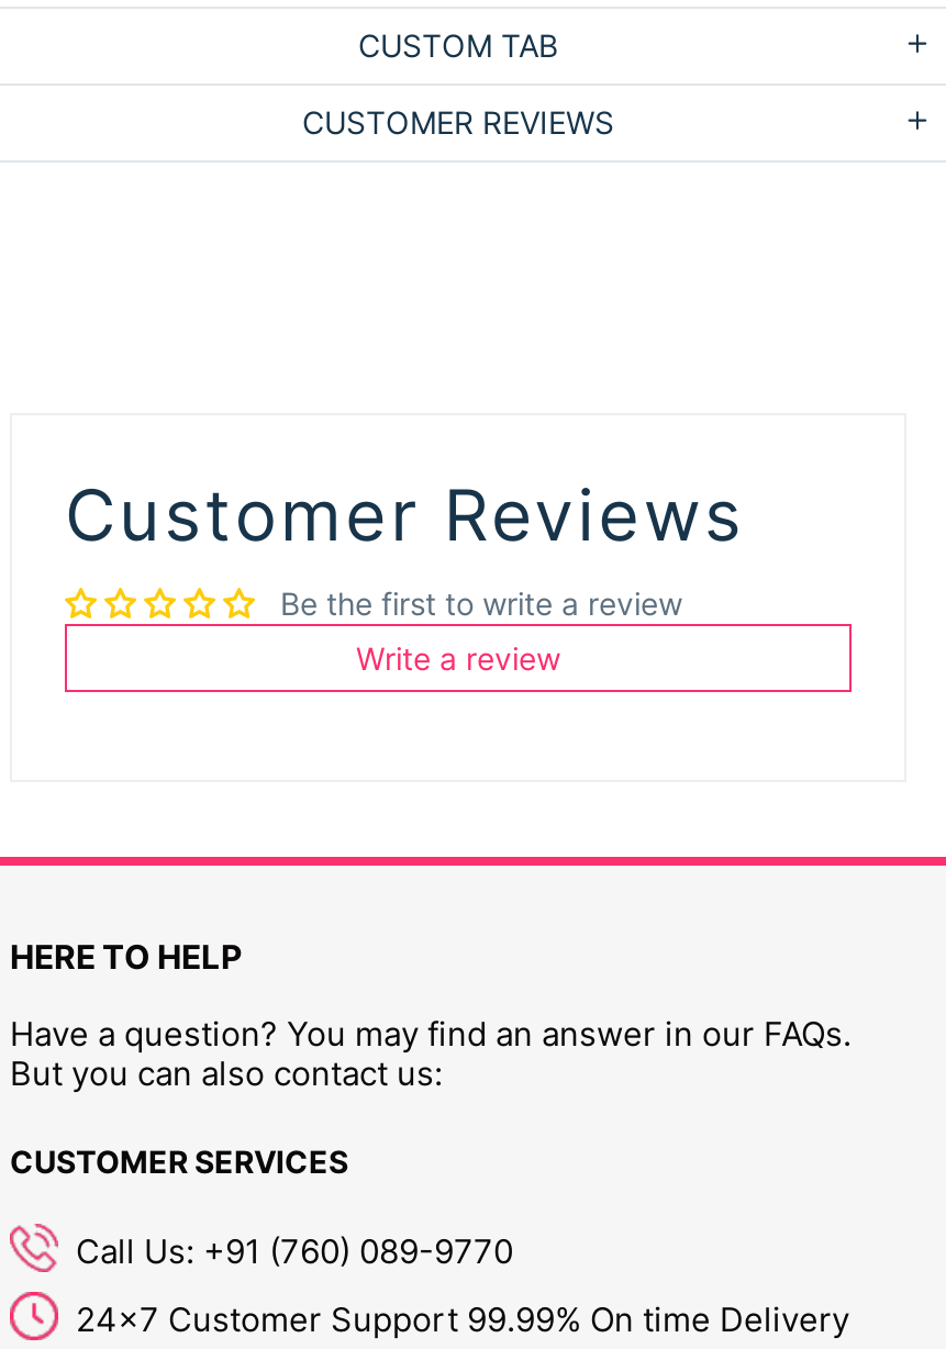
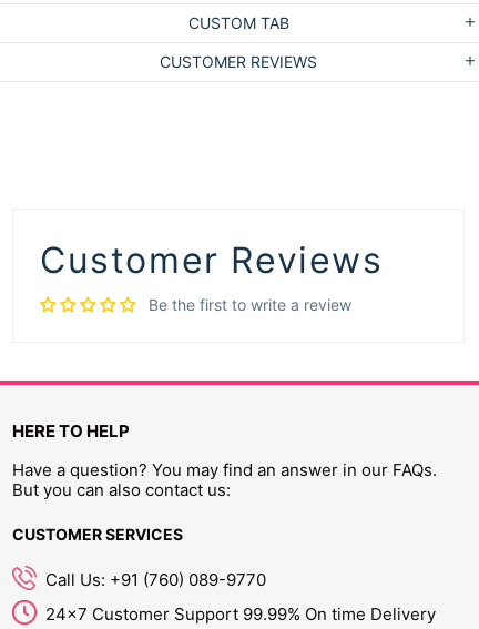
- Write a review
